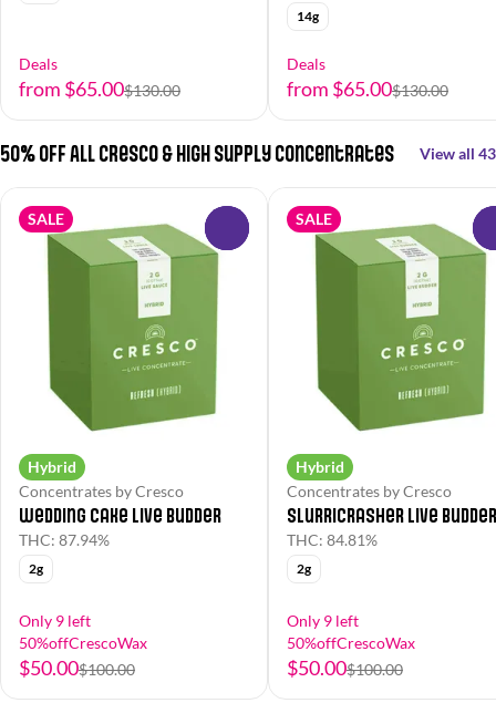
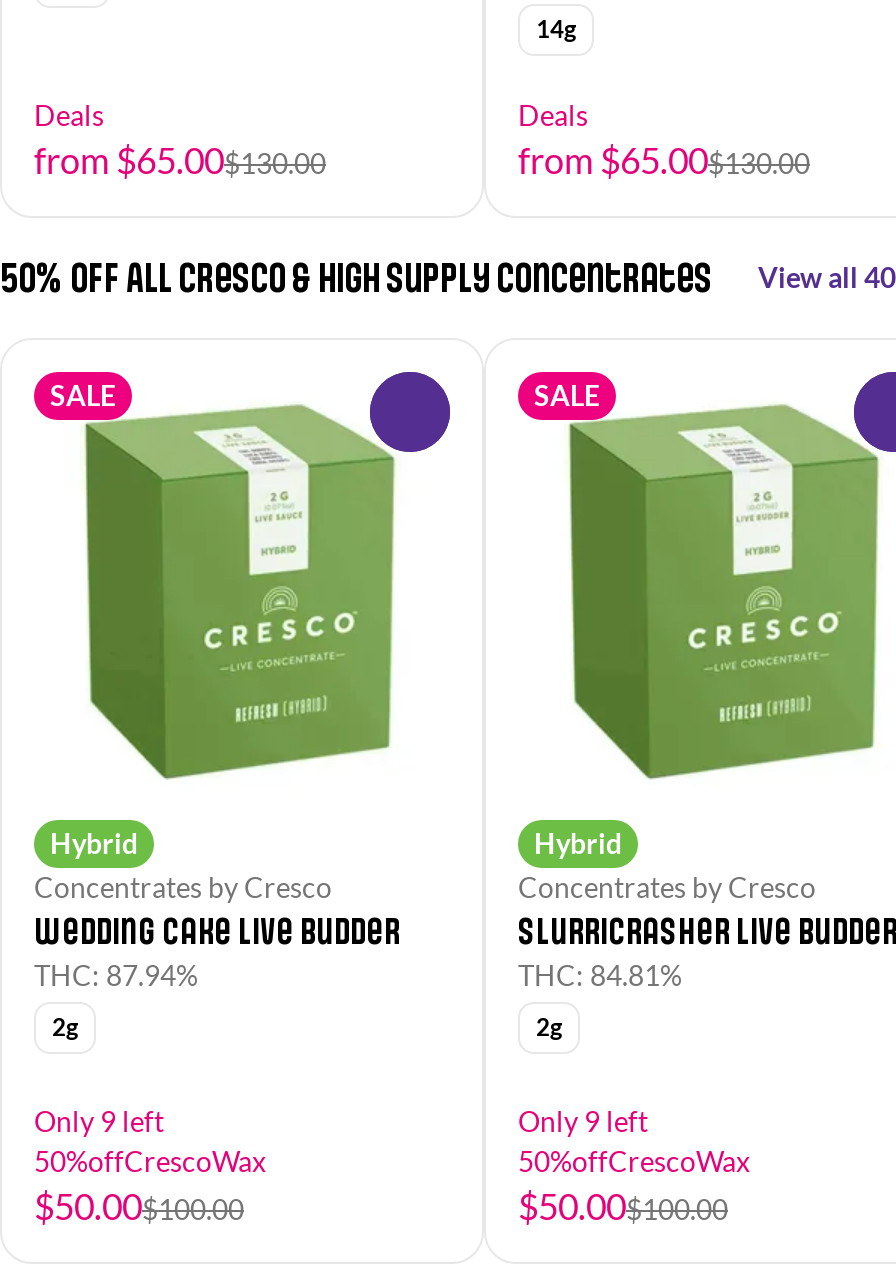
- 50% OFF All Cresco & High Supply Concentrates View all 43
+ 50% OFF All Cresco & High Supply Concentrates View all 40
